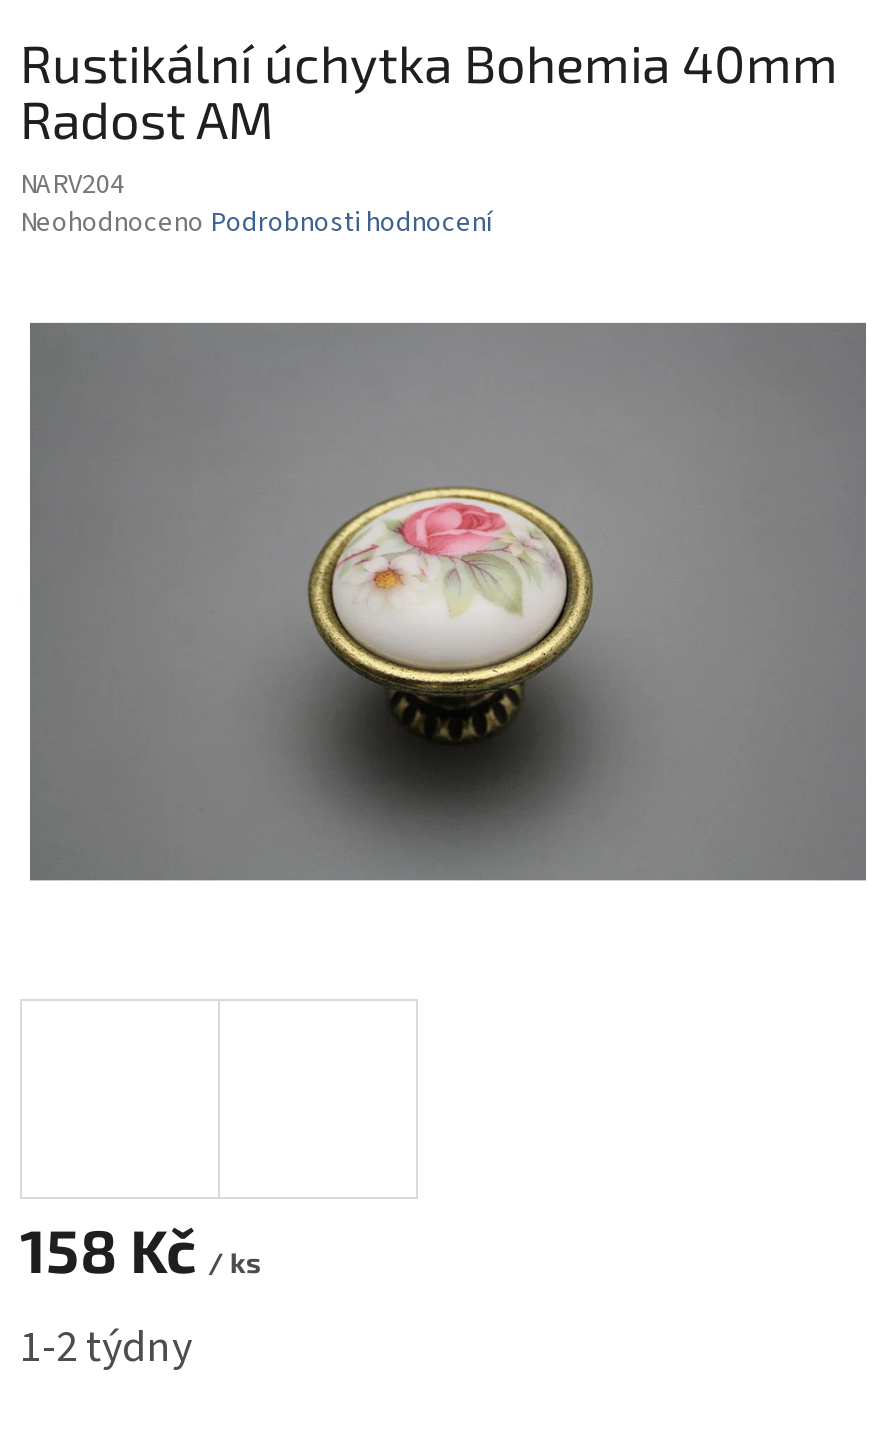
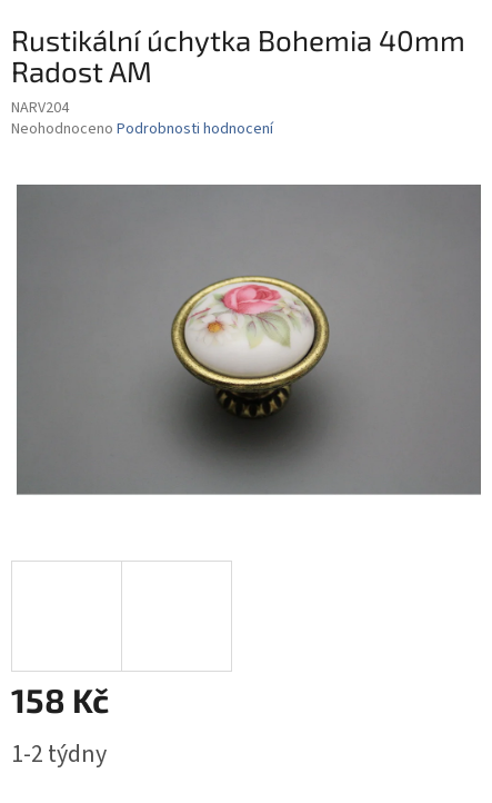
- 158 Kč / ks
+ 158 Kč
